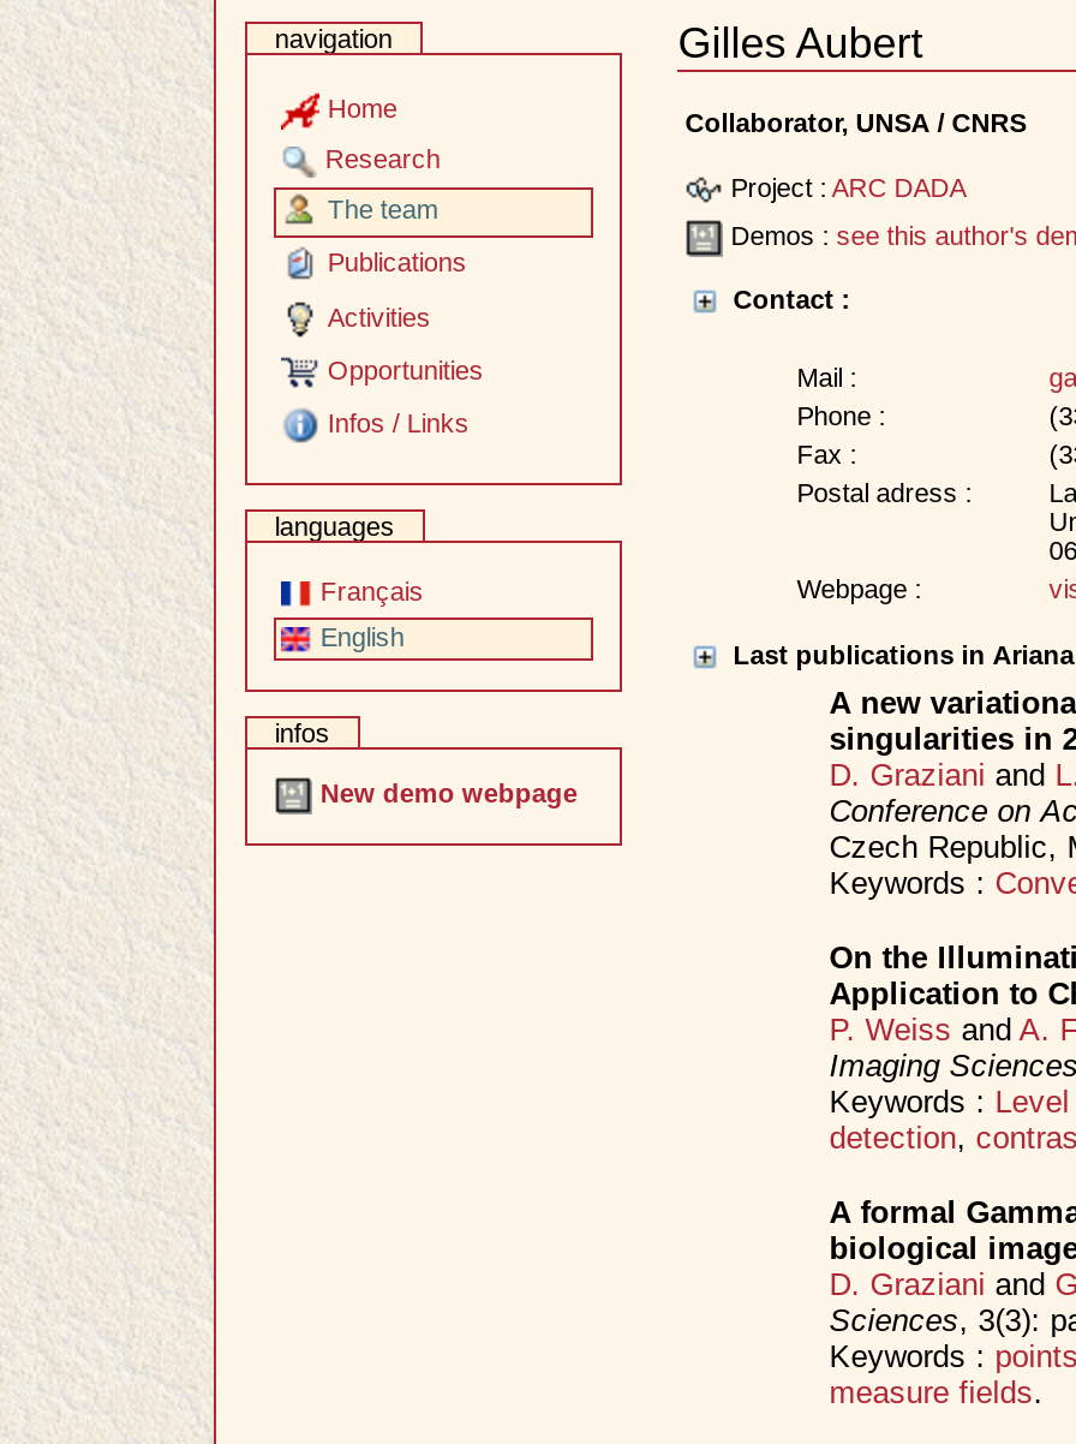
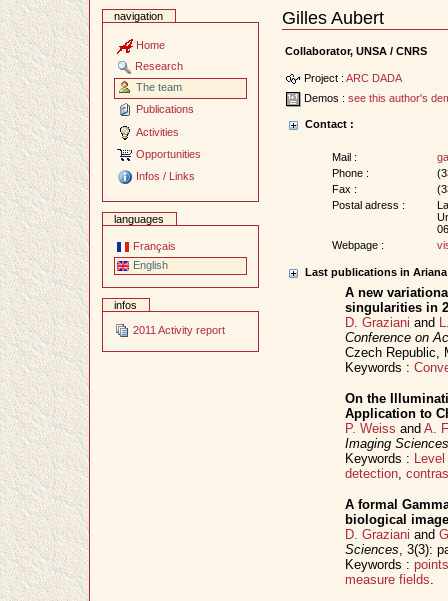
- New demo webpage
+ 2011 Activity report
